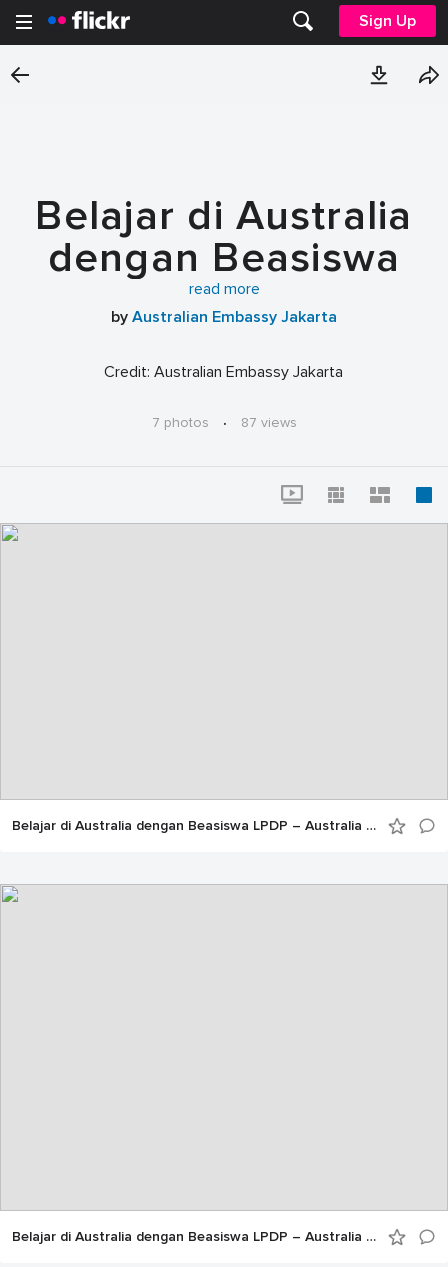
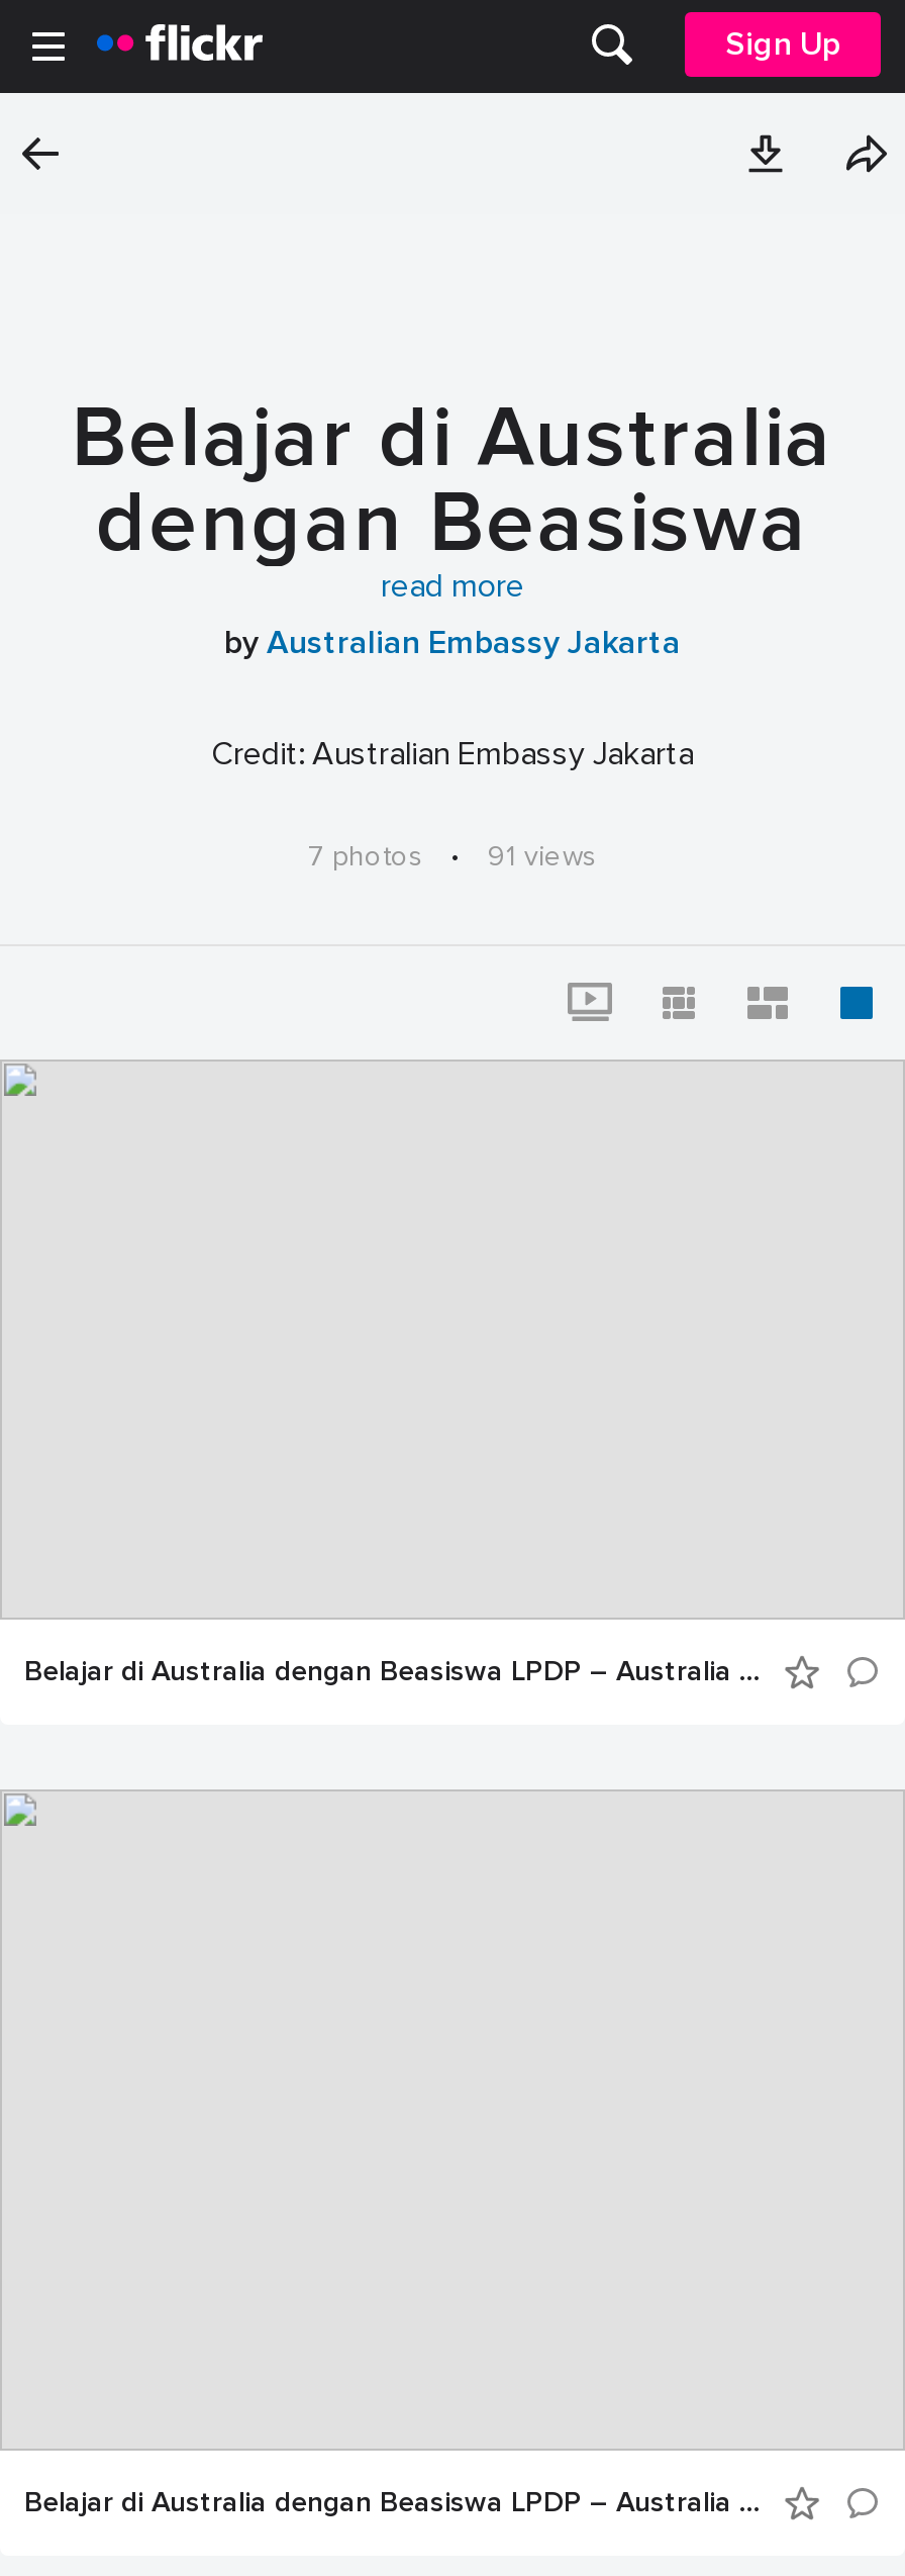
- 87 views
+ 91 views
